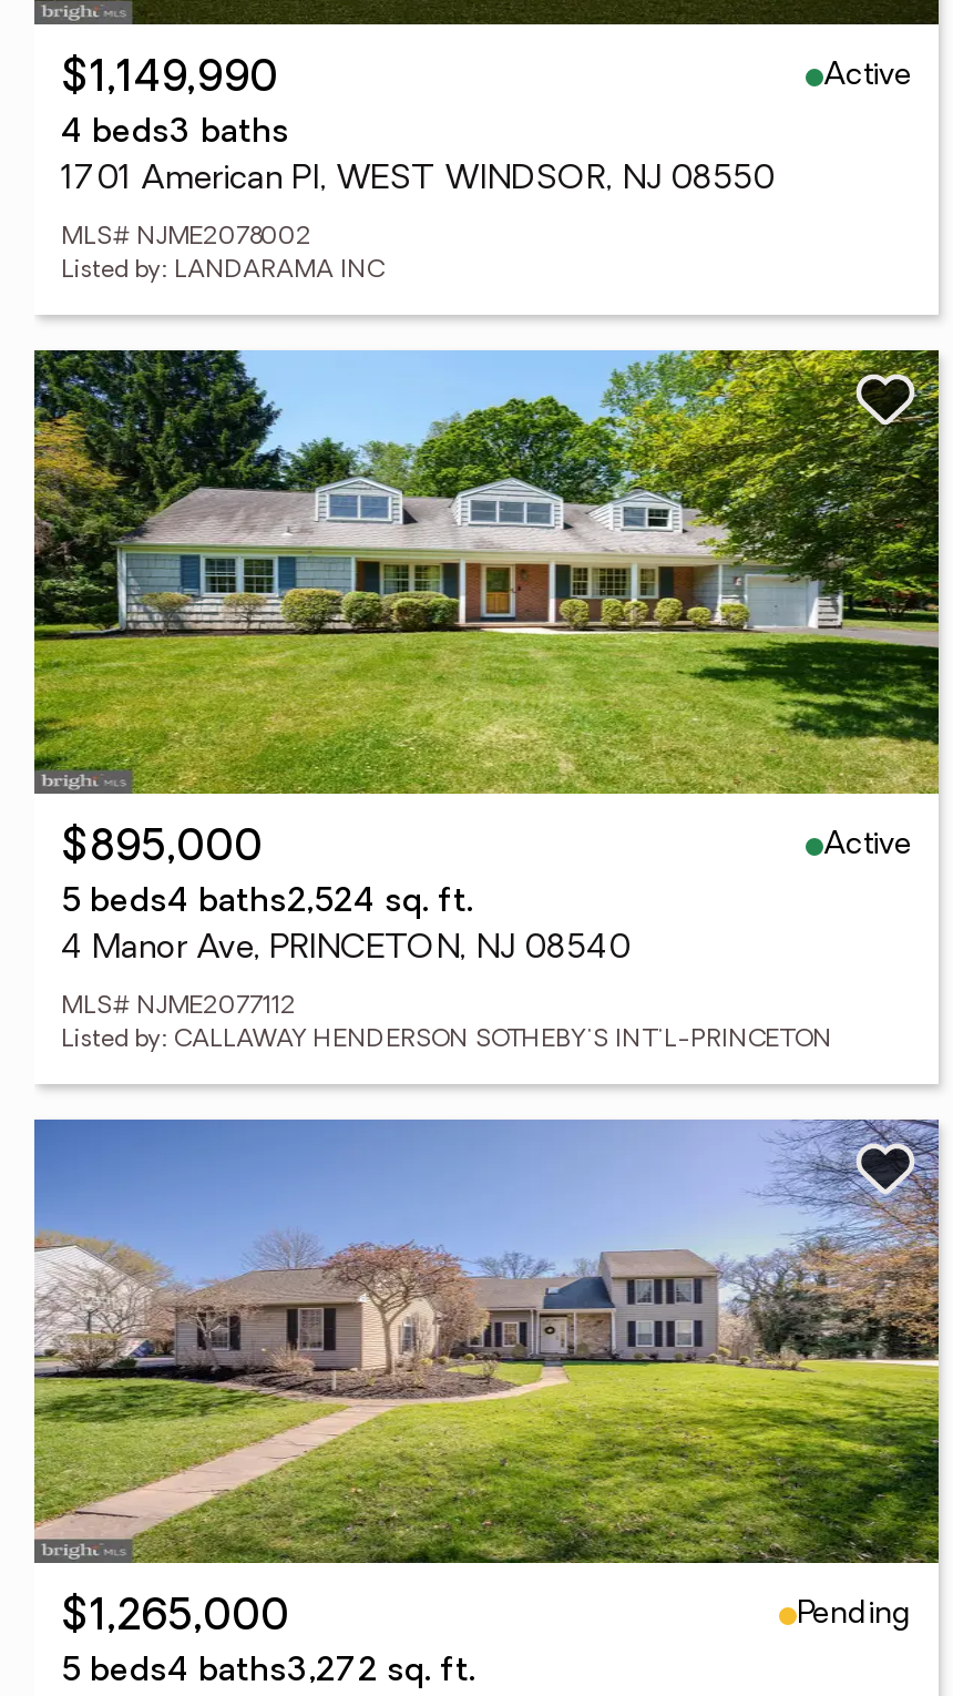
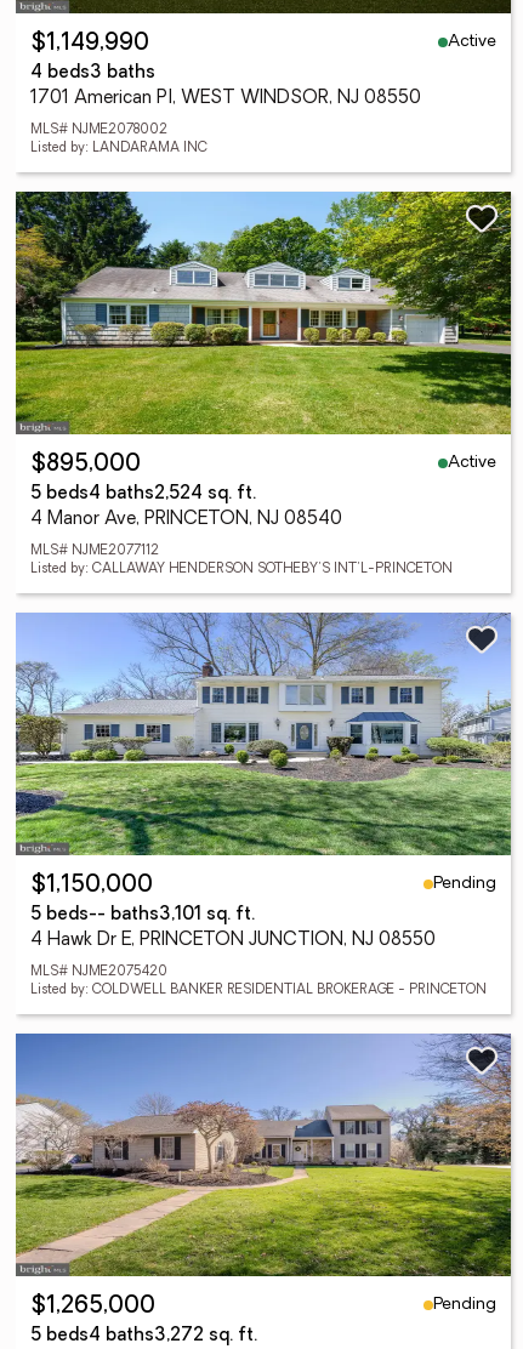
+ [image]
+ $1,150,000
+ Pending
+ 5 beds-- baths3,101 sq. ft.
+ 4 Hawk Dr E, PRINCETON JUNCTION, NJ 08550
+ MLS# NJME2075420
+ Listed by: COLDWELL BANKER RESIDENTIAL BROKERAGE - PRINCETON
